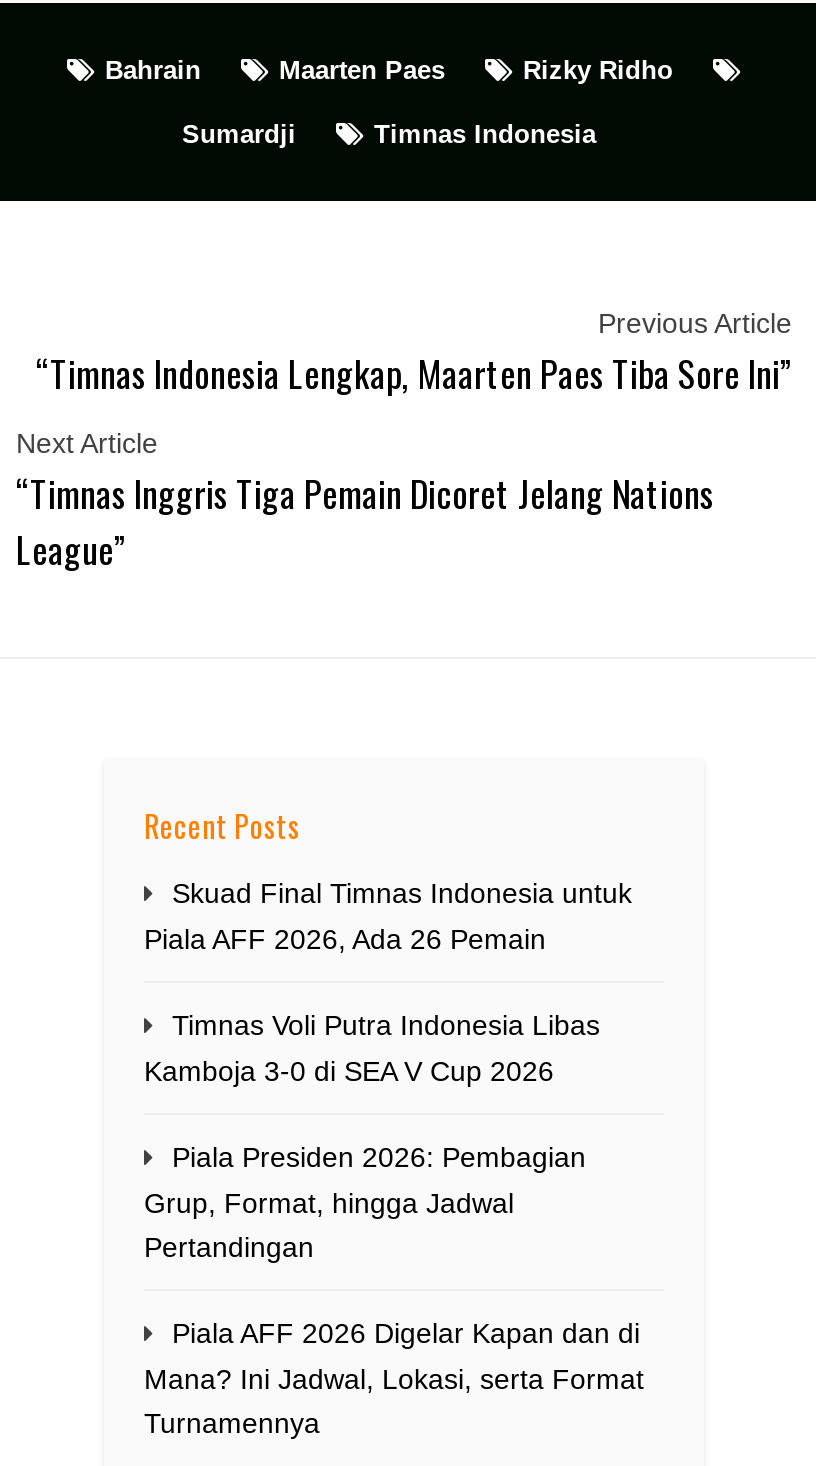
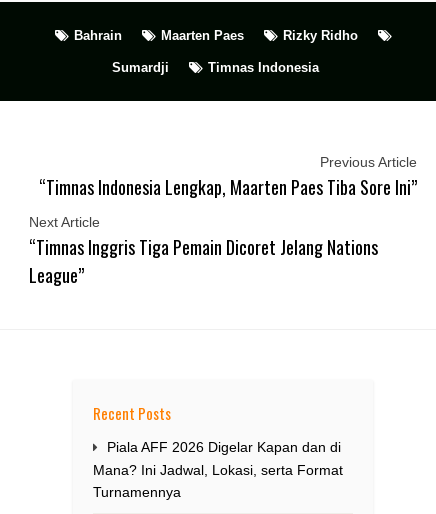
- Skuad Final Timnas Indonesia untuk
- Piala AFF 2026, Ada 26 Pemain
- Timnas Voli Putra Indonesia Libas
- Kamboja 3-0 di SEA V Cup 2026
- Piala Presiden 2026: Pembagian
- Grup, Format, hingga Jadwal
- Pertandingan
